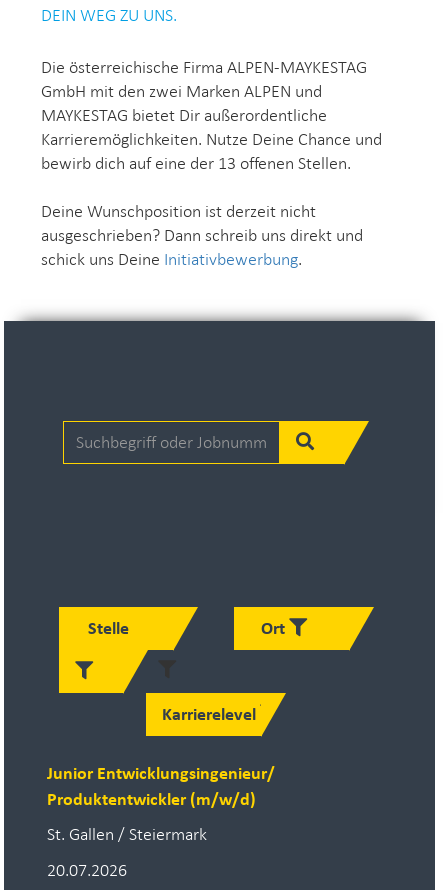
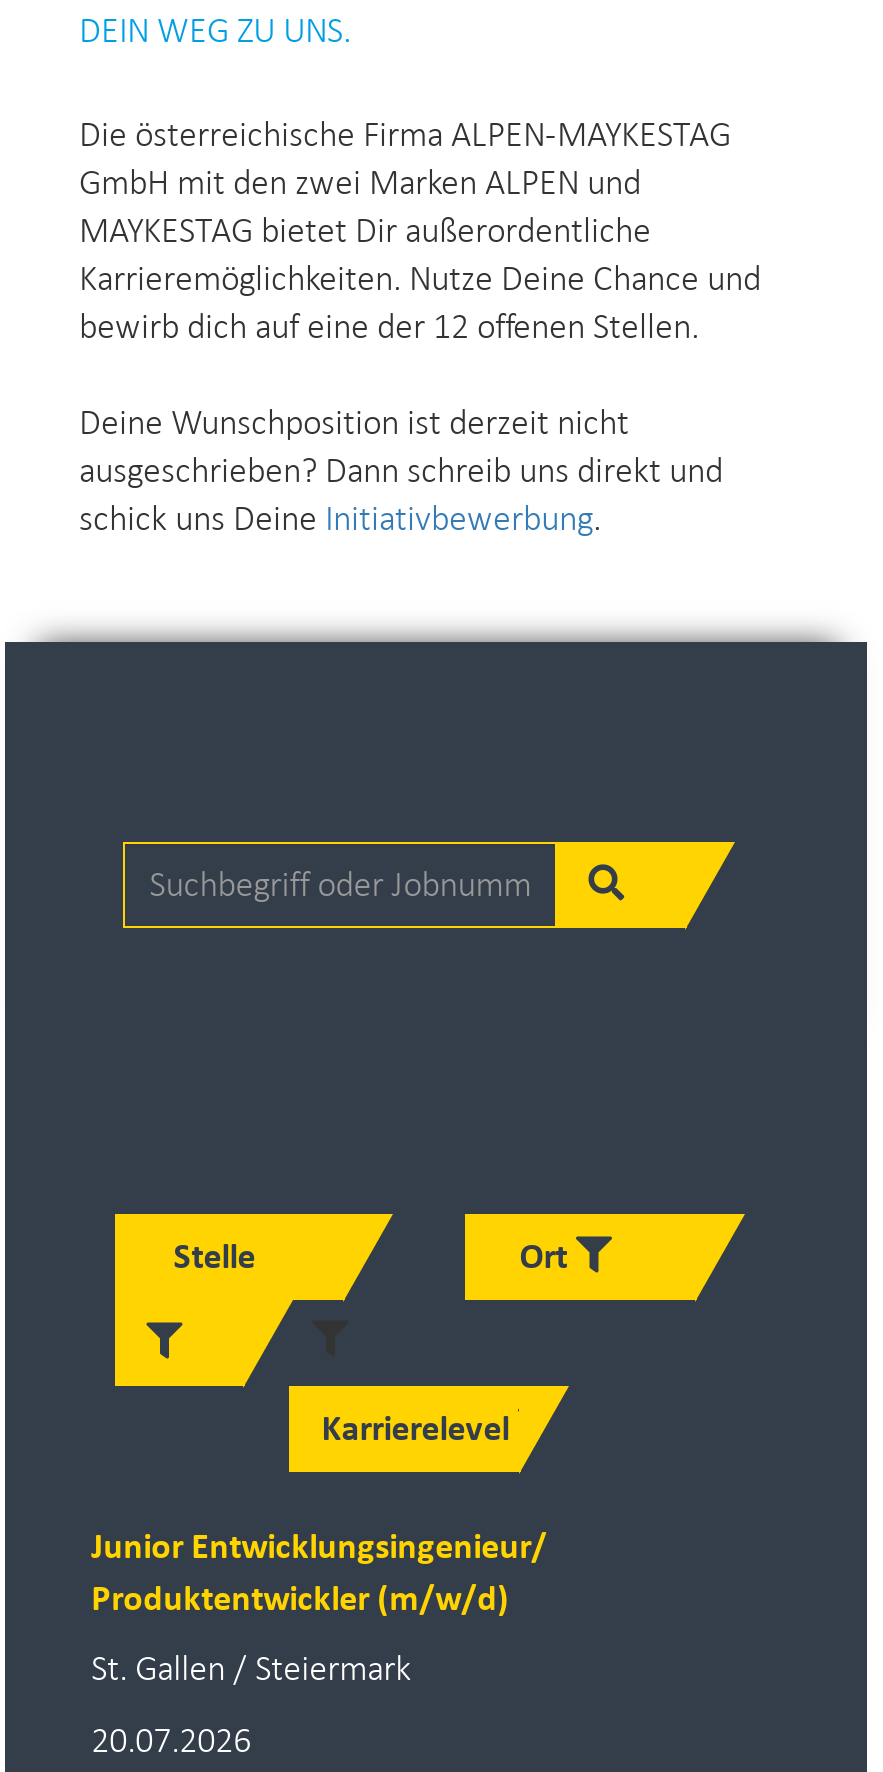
- bewirb dich auf eine der 13 offenen Stellen.
+ bewirb dich auf eine der 12 offenen Stellen.
